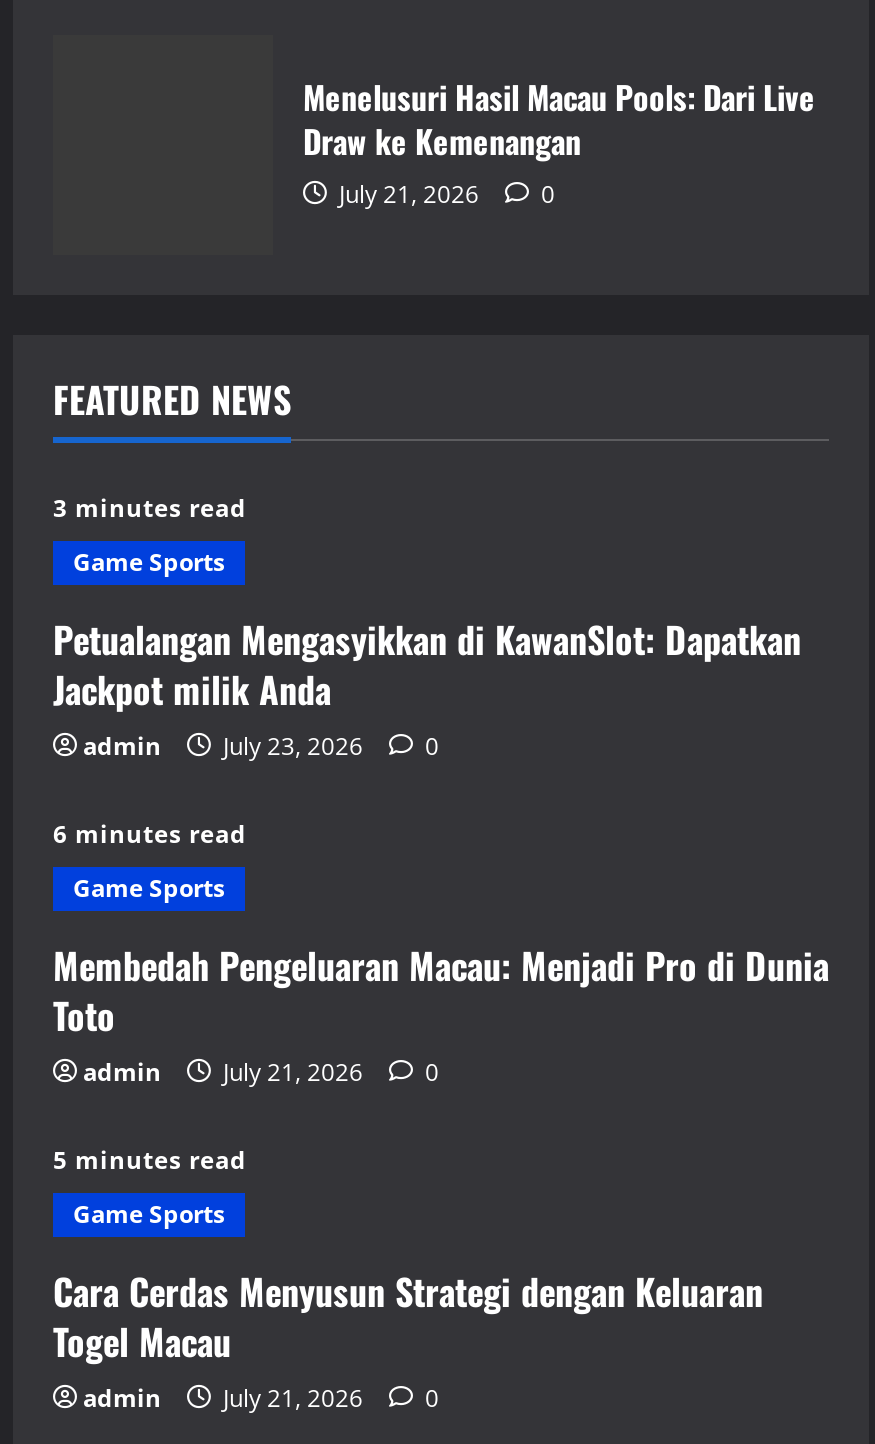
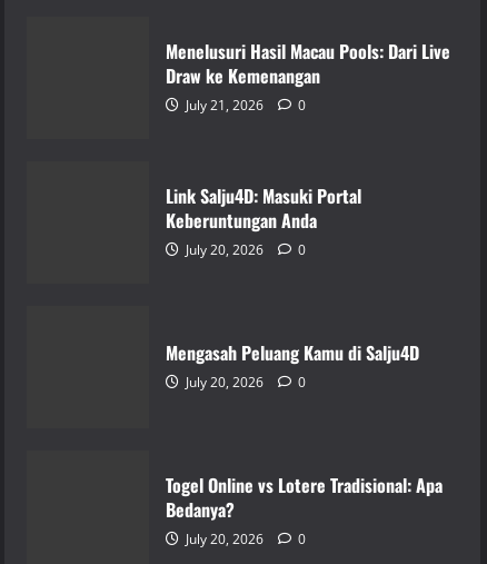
- FEATURED NEWS
- 3 minutes read
- Game Sports
- Petualangan Mengasyikkan di KawanSlot: Dapatkan
- Jackpot milik Anda
- admin
- July 23, 2026
+ Link Salju4D: Masuki Portal
+ Keberuntungan Anda
+ July 20, 2026

- 6 minutes read
- Game Sports
- Membedah Pengeluaran Macau: Menjadi Pro di Dunia
- Toto
- admin
- July 21, 2026
+ Mengasah Peluang Kamu di Salju4D
+ July 20, 2026

- 5 minutes read
- Game Sports
- Cara Cerdas Menyusun Strategi dengan Keluaran
- Togel Macau
- admin
- July 21, 2026
+ Togel Online vs Lotere Tradisional: Apa
+ Bedanya?
+ July 20, 2026
